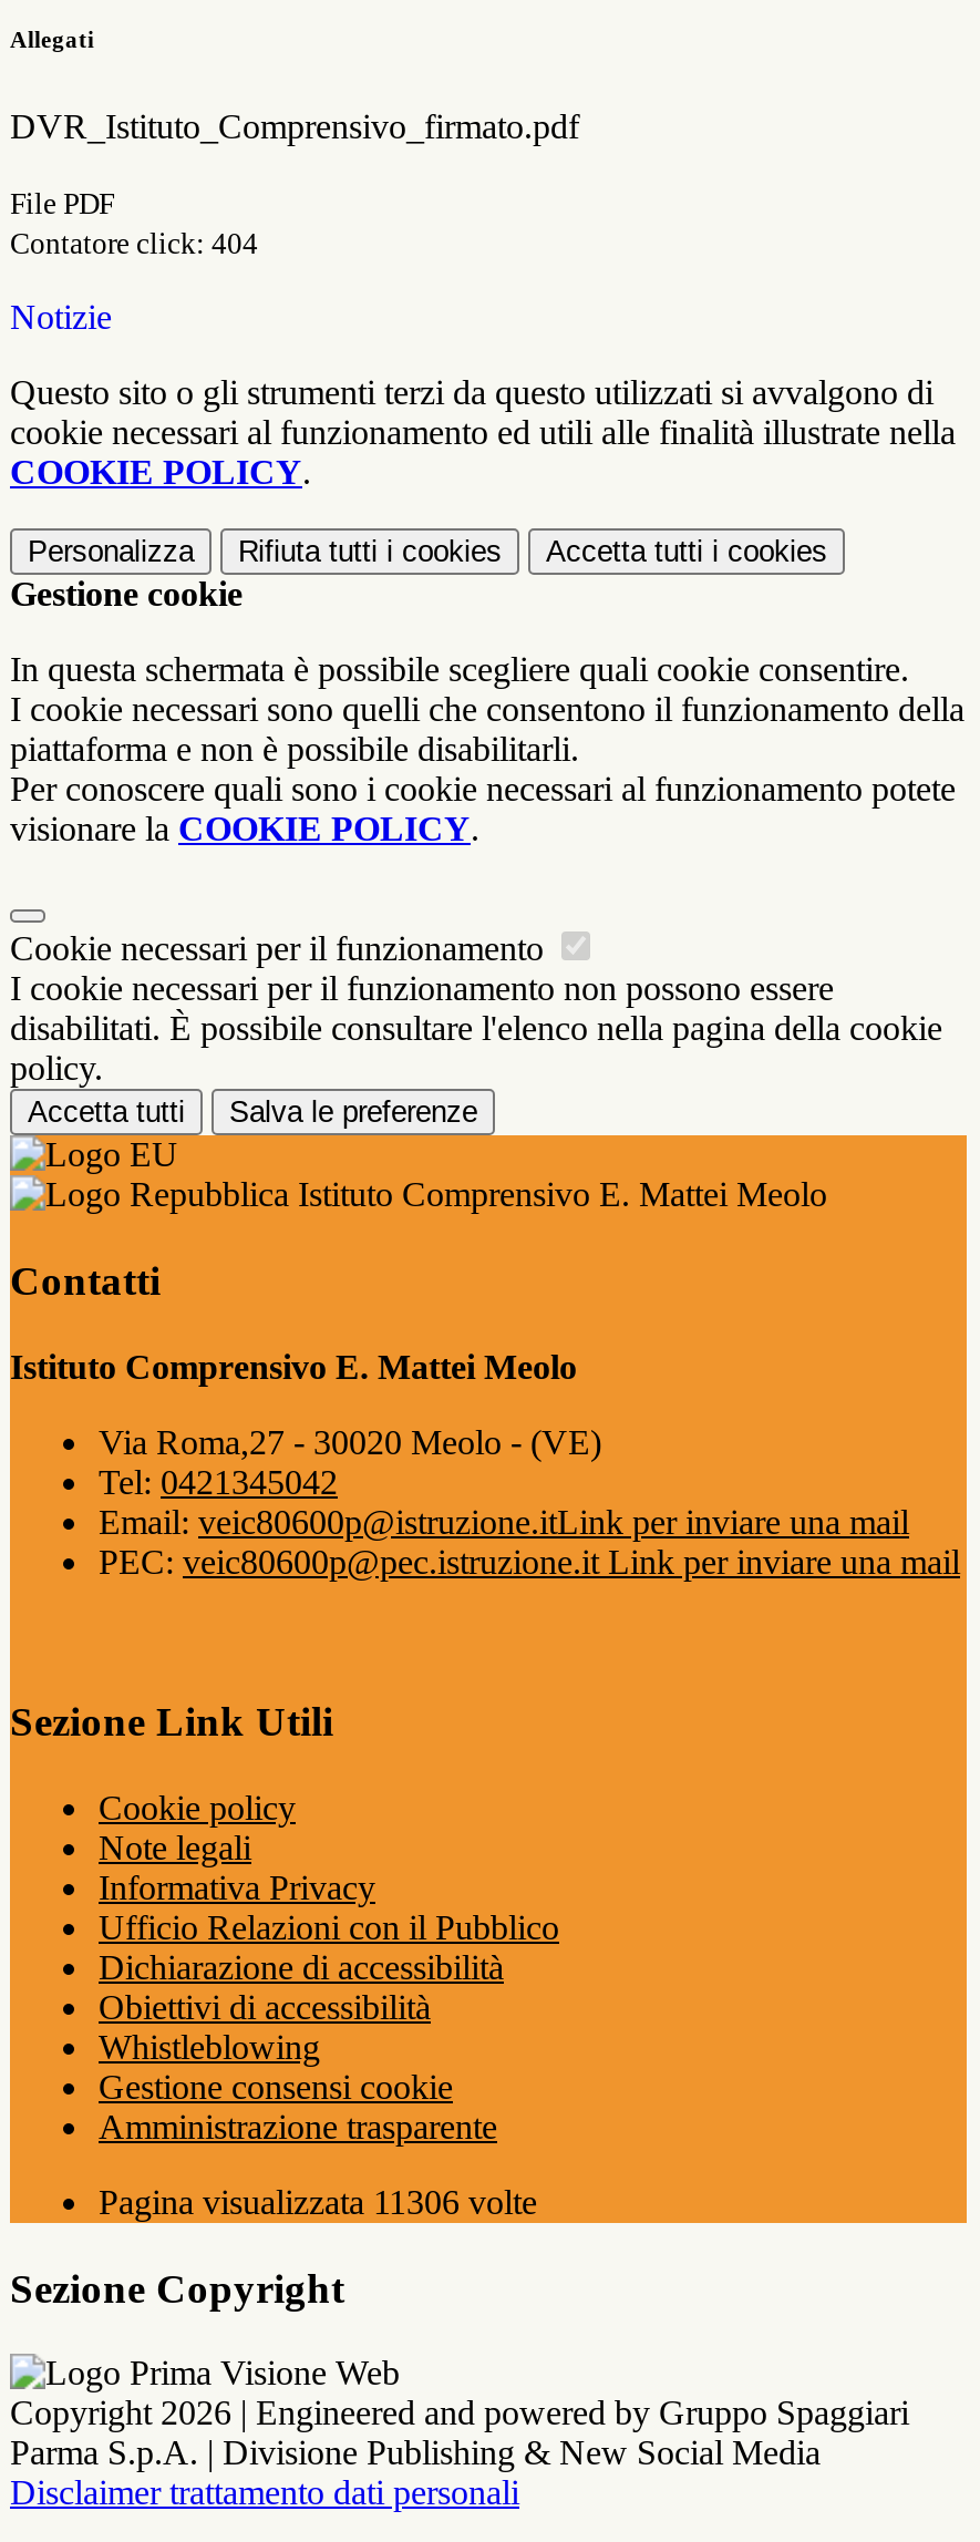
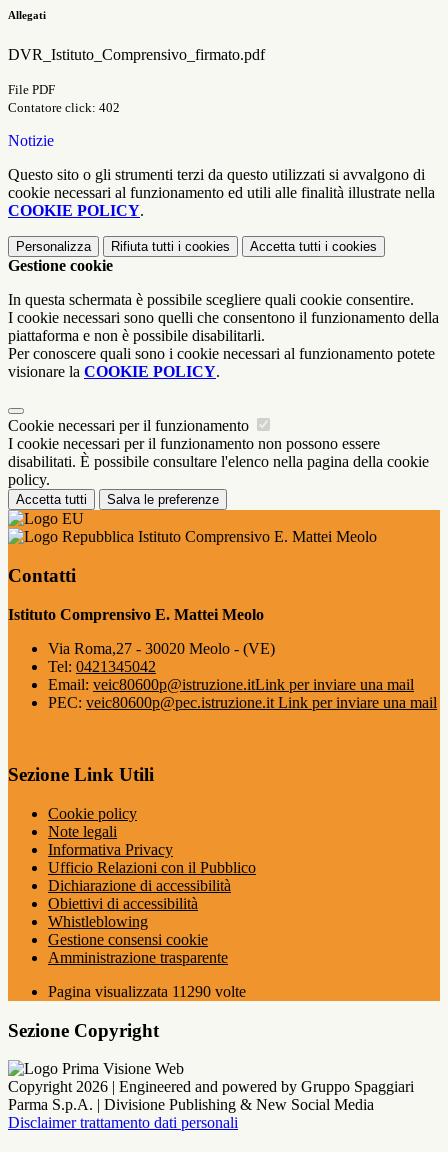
- Contatore click: 404
+ Contatore click: 402

- Pagina visualizzata 11306 volte
+ Pagina visualizzata 11290 volte
